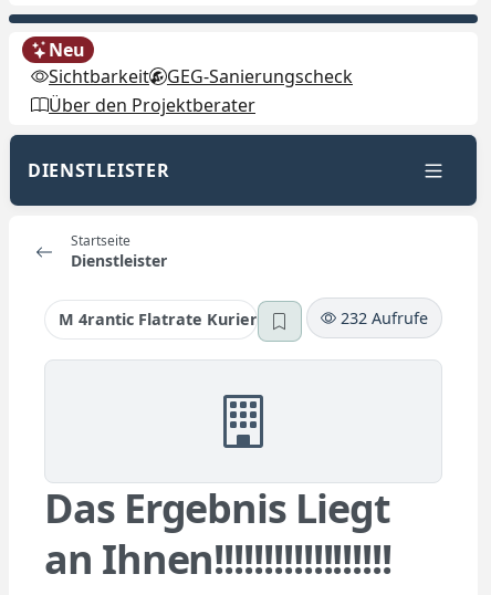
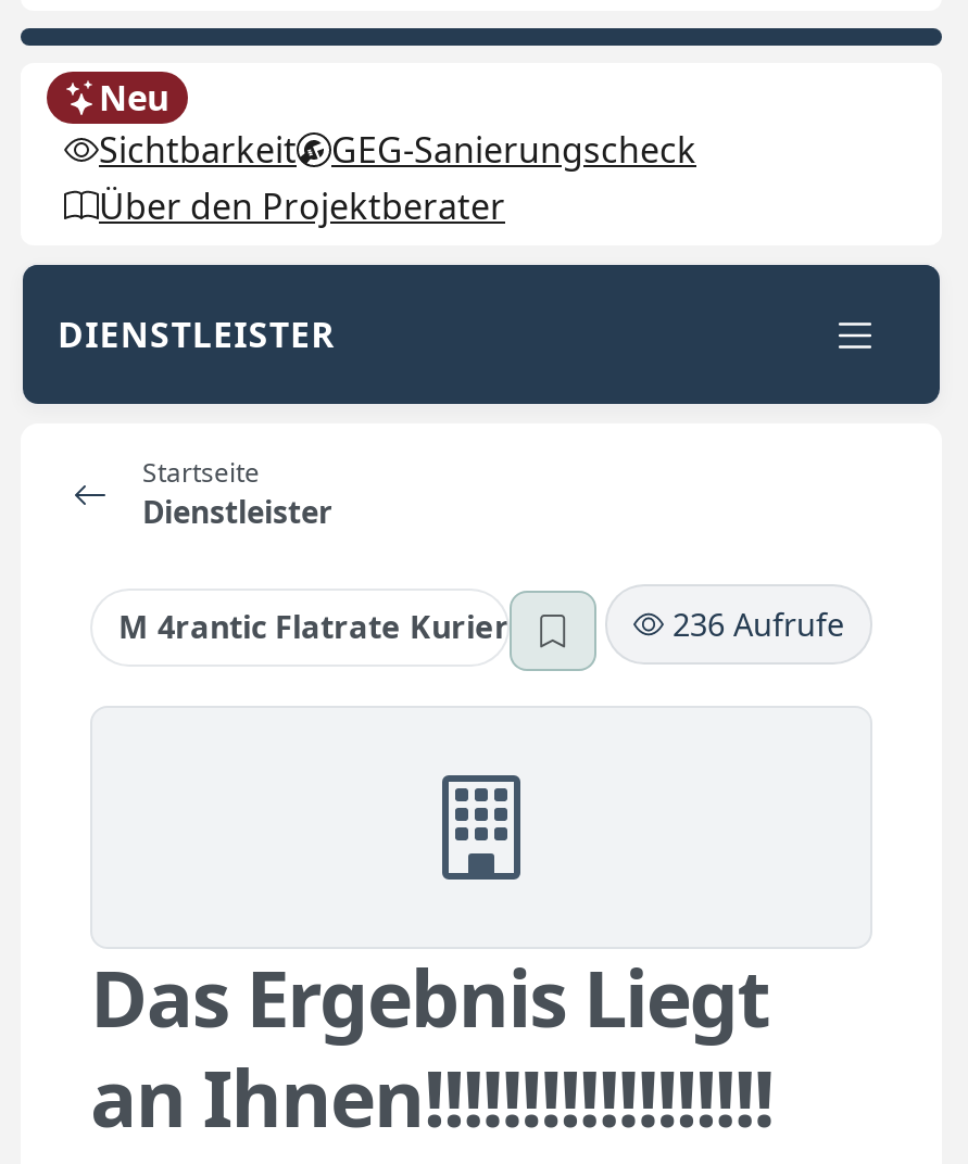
- 232 Aufrufe
+ 236 Aufrufe
